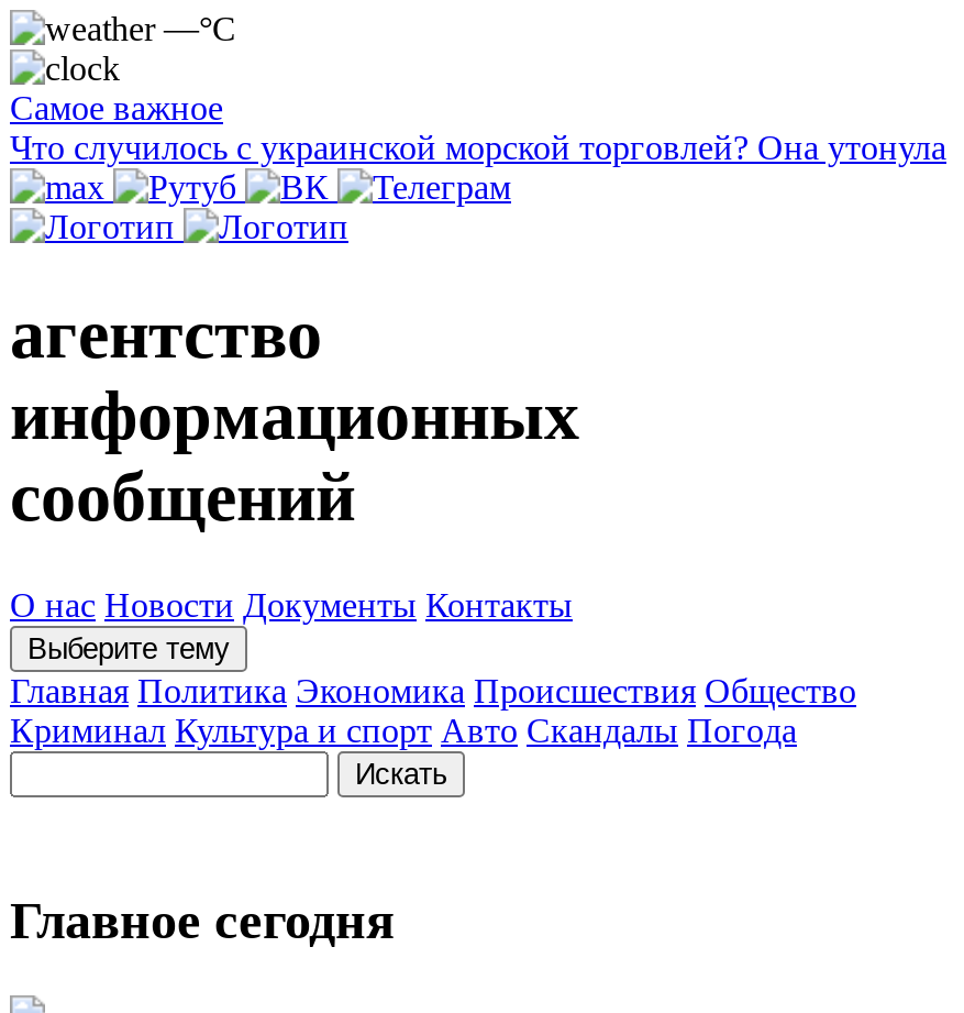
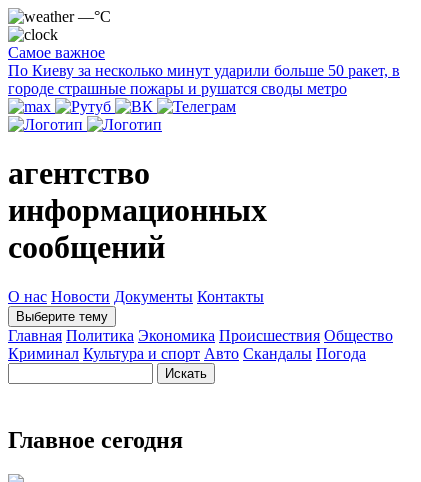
- Что случилось с украинской морской торговлей? Она утонула
+ По Киеву за несколько минут ударили больше 50 ракет, в
+ городе страшные пожары и рушатся своды метро
